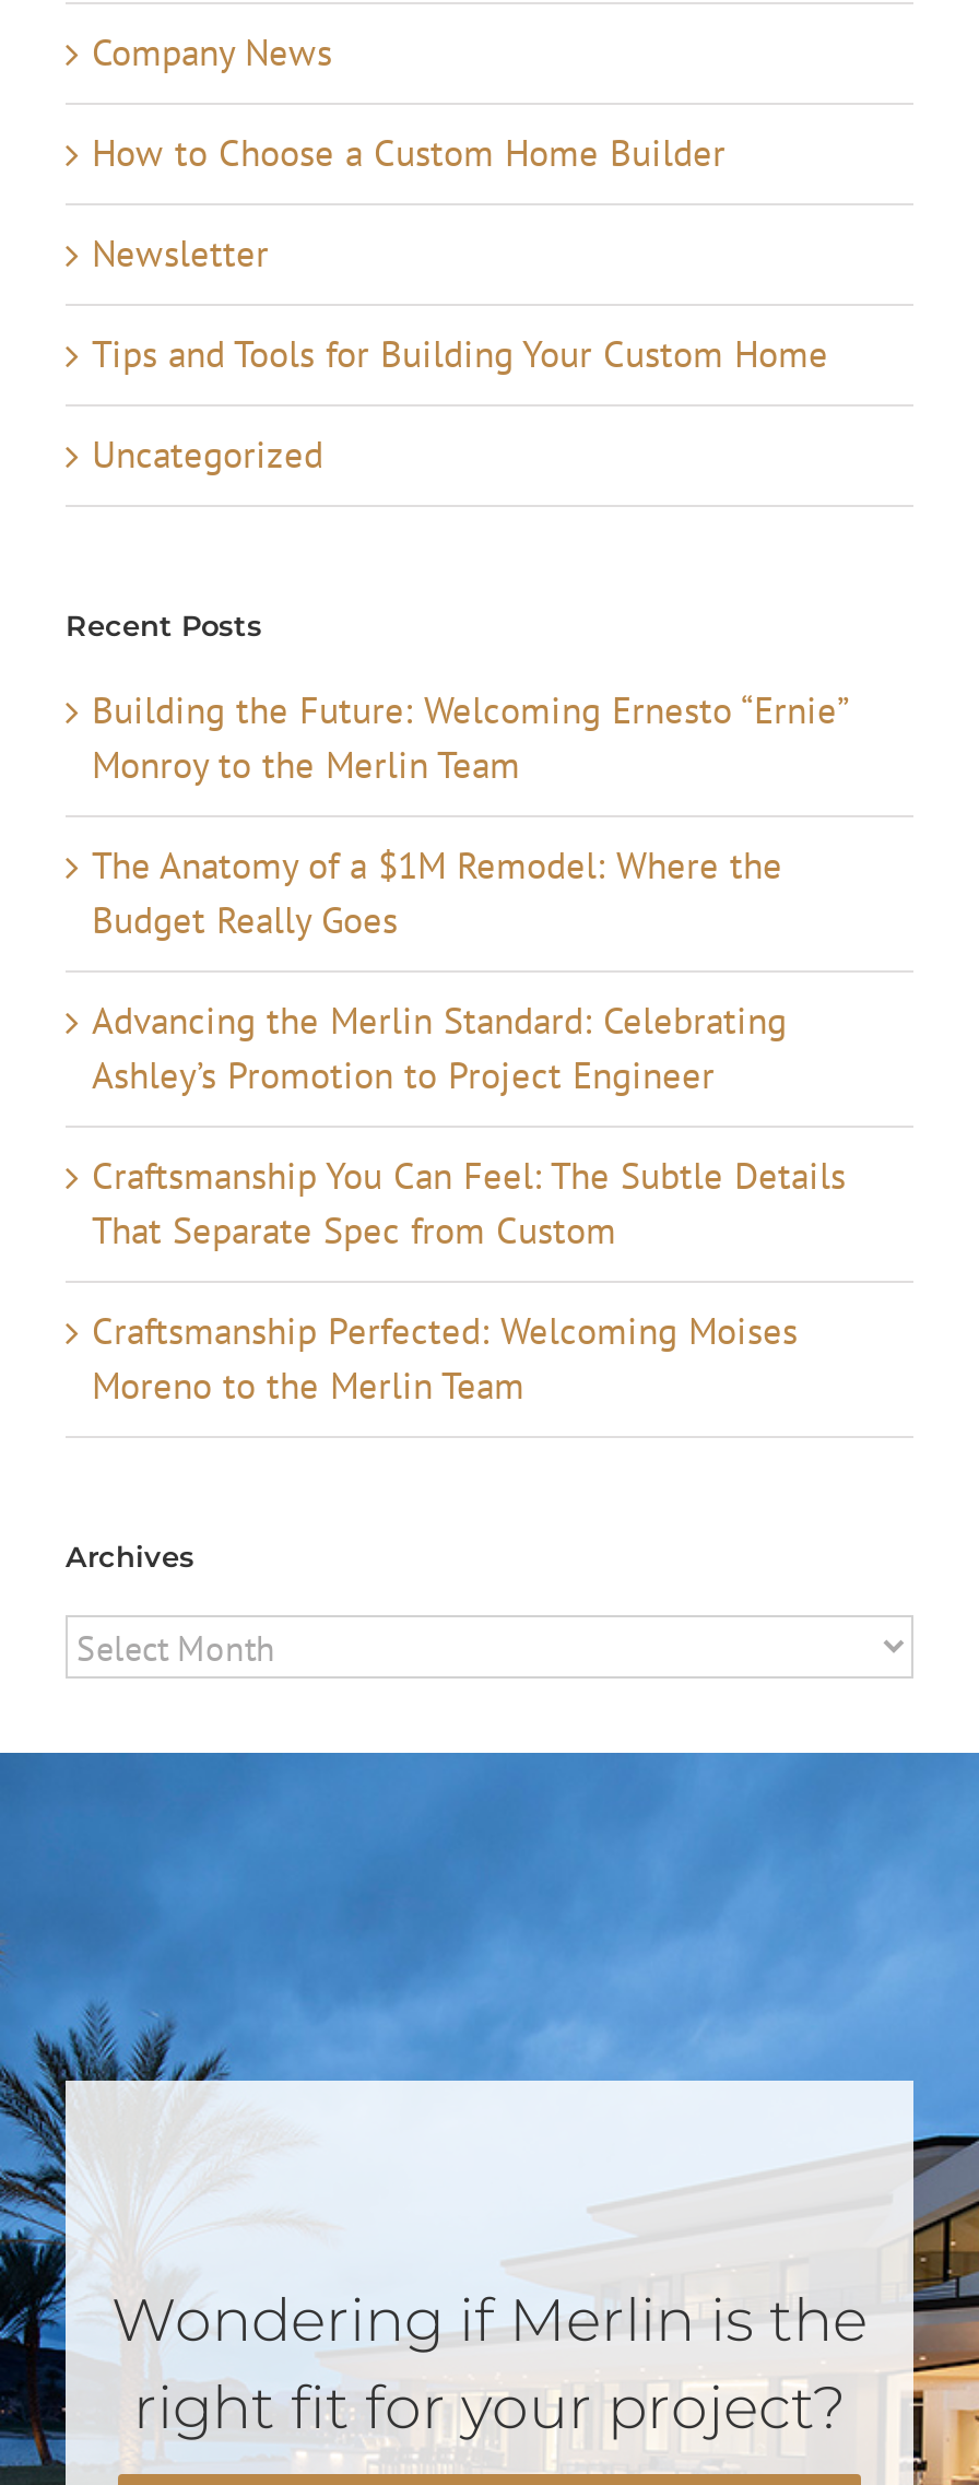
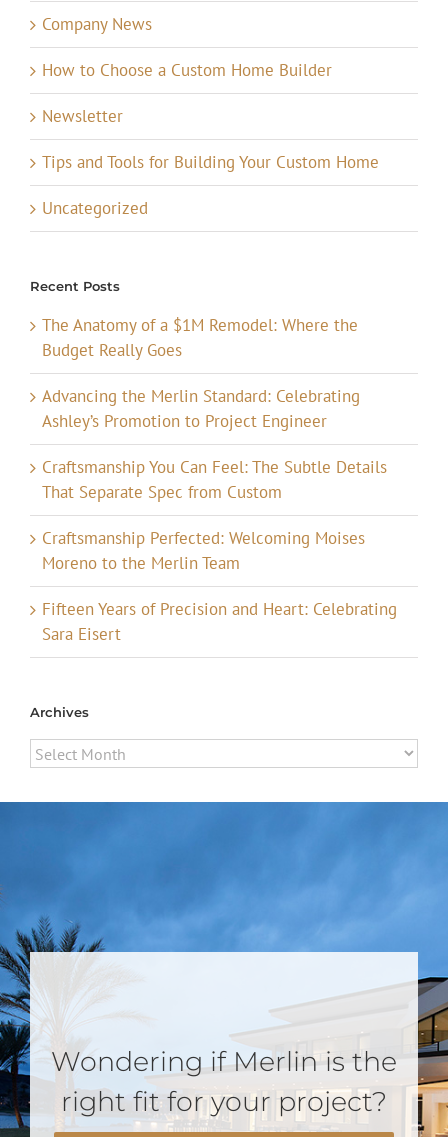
- Building the Future: Welcoming Ernesto “Ernie”
- Monroy to the Merlin Team

moved up: The Anatomy of a $1M Remodel: Where the | Budget Really Goes | Advancing the Merlin Standard: Celebrating | Ashley’s Promotion to Project Engineer | Craftsmanship You Can Feel: The Subtle Details | That Separate Spec from Custom | Craftsmanship Perfected: Welcoming Moises | Moreno to the Merlin Team

+ Fifteen Years of Precision and Heart: Celebrating
+ Sara Eisert
